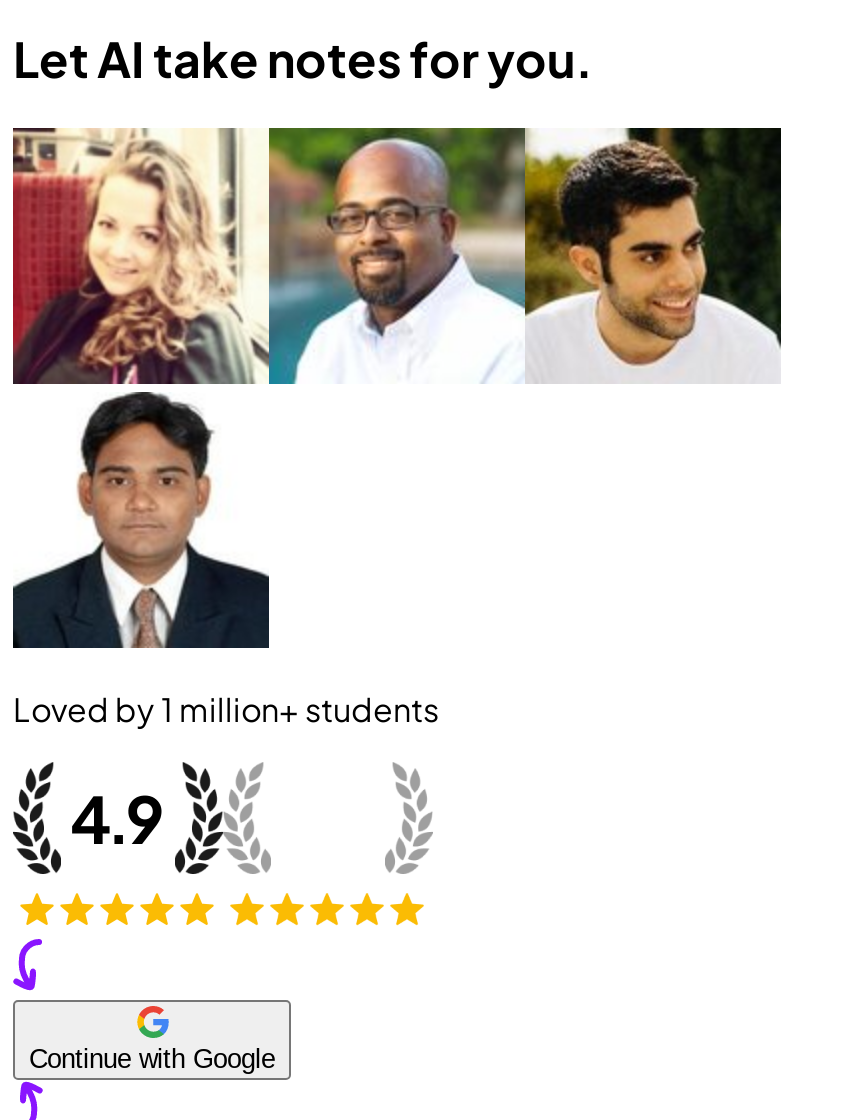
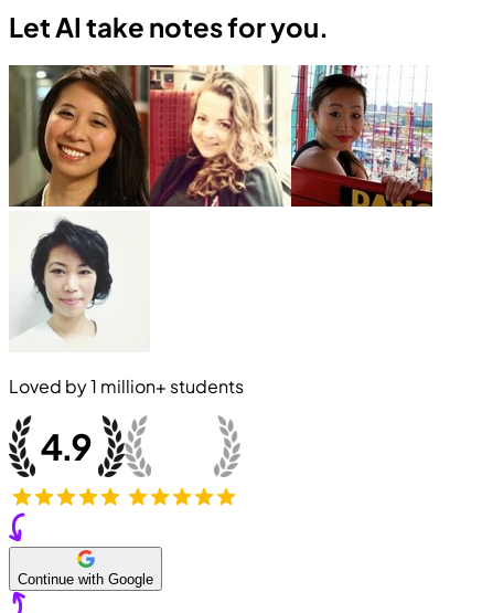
- [image]
+ [image]
